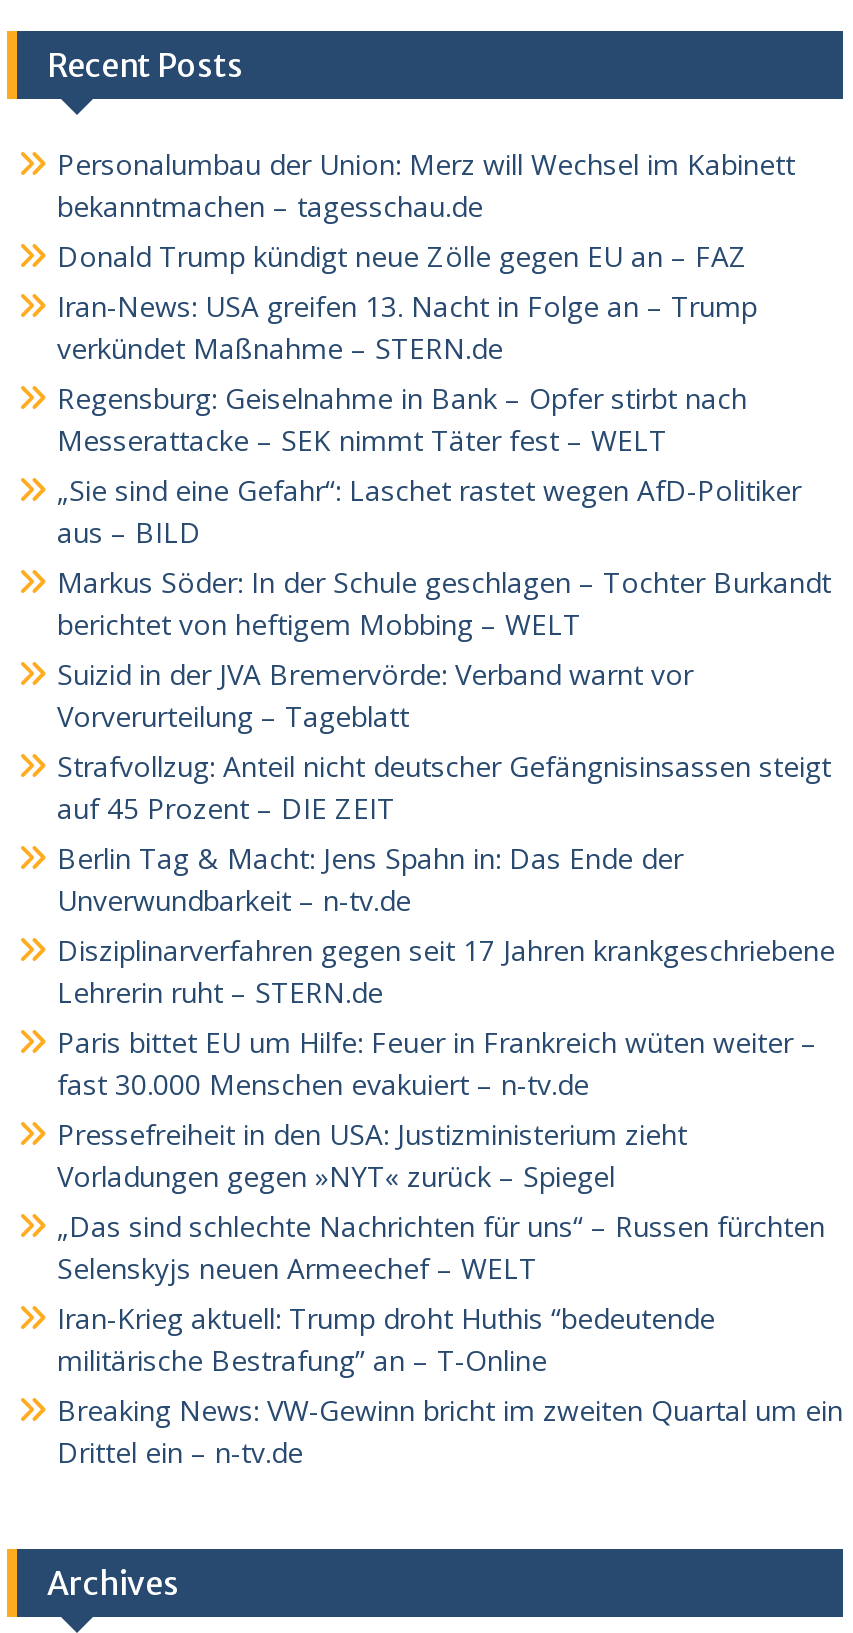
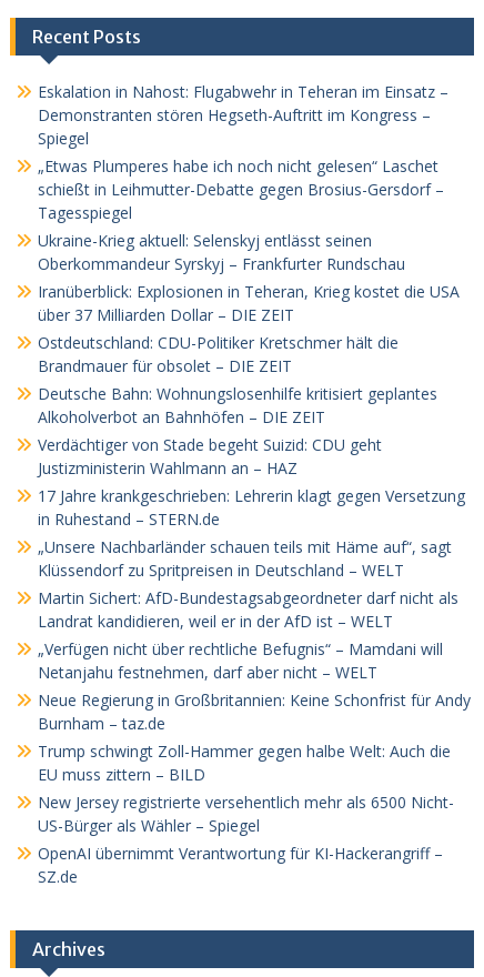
- Personalumbau der Union: Merz will Wechsel im Kabinett
- bekanntmachen – tagesschau.de
- Donald Trump kündigt neue Zölle gegen EU an – FAZ
- Iran-News: USA greifen 13. Nacht in Folge an – Trump
- verkündet Maßnahme – STERN.de
- Regensburg: Geiselnahme in Bank – Opfer stirbt nach
- Messerattacke – SEK nimmt Täter fest – WELT
- „Sie sind eine Gefahr“: Laschet rastet wegen AfD-Politiker
- aus – BILD
- Markus Söder: In der Schule geschlagen – Tochter Burkandt
- berichtet von heftigem Mobbing – WELT
- Suizid in der JVA Bremervörde: Verband warnt vor
- Vorverurteilung – Tageblatt
- Strafvollzug: Anteil nicht deutscher Gefängnisinsassen steigt
- auf 45 Prozent – DIE ZEIT
- Berlin Tag & Macht: Jens Spahn in: Das Ende der
- Unverwundbarkeit – n-tv.de
- Disziplinarverfahren gegen seit 17 Jahren krankgeschriebene
- Lehrerin ruht – STERN.de
- Paris bittet EU um Hilfe: Feuer in Frankreich wüten weiter –
- fast 30.000 Menschen evakuiert – n-tv.de
- Pressefreiheit in den USA: Justizministerium zieht
- Vorladungen gegen »NYT« zurück – Spiegel
- „Das sind schlechte Nachrichten für uns“ – Russen fürchten
- Selenskyjs neuen Armeechef – WELT
- Iran-Krieg aktuell: Trump droht Huthis “bedeutende
- militärische Bestrafung” an – T-Online
- Breaking News: VW-Gewinn bricht im zweiten Quartal um ein
- Drittel ein – n-tv.de
+ Eskalation in Nahost: Flugabwehr in Teheran im Einsatz –
+ Demonstranten stören Hegseth-Auftritt im Kongress –
+ Spiegel
+ „Etwas Plumperes habe ich noch nicht gelesen“ Laschet
+ schießt in Leihmutter-Debatte gegen Brosius-Gersdorf –
+ Tagesspiegel
+ Ukraine-Krieg aktuell: Selenskyj entlässt seinen
+ Oberkommandeur Syrskyj – Frankfurter Rundschau
+ Iranüberblick: Explosionen in Teheran, Krieg kostet die USA
+ über 37 Milliarden Dollar – DIE ZEIT
+ Ostdeutschland: CDU-Politiker Kretschmer hält die
+ Brandmauer für obsolet – DIE ZEIT
+ Deutsche Bahn: Wohnungslosenhilfe kritisiert geplantes
+ Alkoholverbot an Bahnhöfen – DIE ZEIT
+ Verdächtiger von Stade begeht Suizid: CDU geht
+ Justizministerin Wahlmann an – HAZ
+ 17 Jahre krankgeschrieben: Lehrerin klagt gegen Versetzung
+ in Ruhestand – STERN.de
+ „Unsere Nachbarländer schauen teils mit Häme auf“, sagt
+ Klüssendorf zu Spritpreisen in Deutschland – WELT
+ Martin Sichert: AfD-Bundestagsabgeordneter darf nicht als
+ Landrat kandidieren, weil er in der AfD ist – WELT
+ „Verfügen nicht über rechtliche Befugnis“ – Mamdani will
+ Netanjahu festnehmen, darf aber nicht – WELT
+ Neue Regierung in Großbritannien: Keine Schonfrist für Andy
+ Burnham – taz.de
+ Trump schwingt Zoll-Hammer gegen halbe Welt: Auch die
+ EU muss zittern – BILD
+ New Jersey registrierte versehentlich mehr als 6500 Nicht-
+ US-Bürger als Wähler – Spiegel
+ OpenAI übernimmt Verantwortung für KI-Hackerangriff –
+ SZ.de
